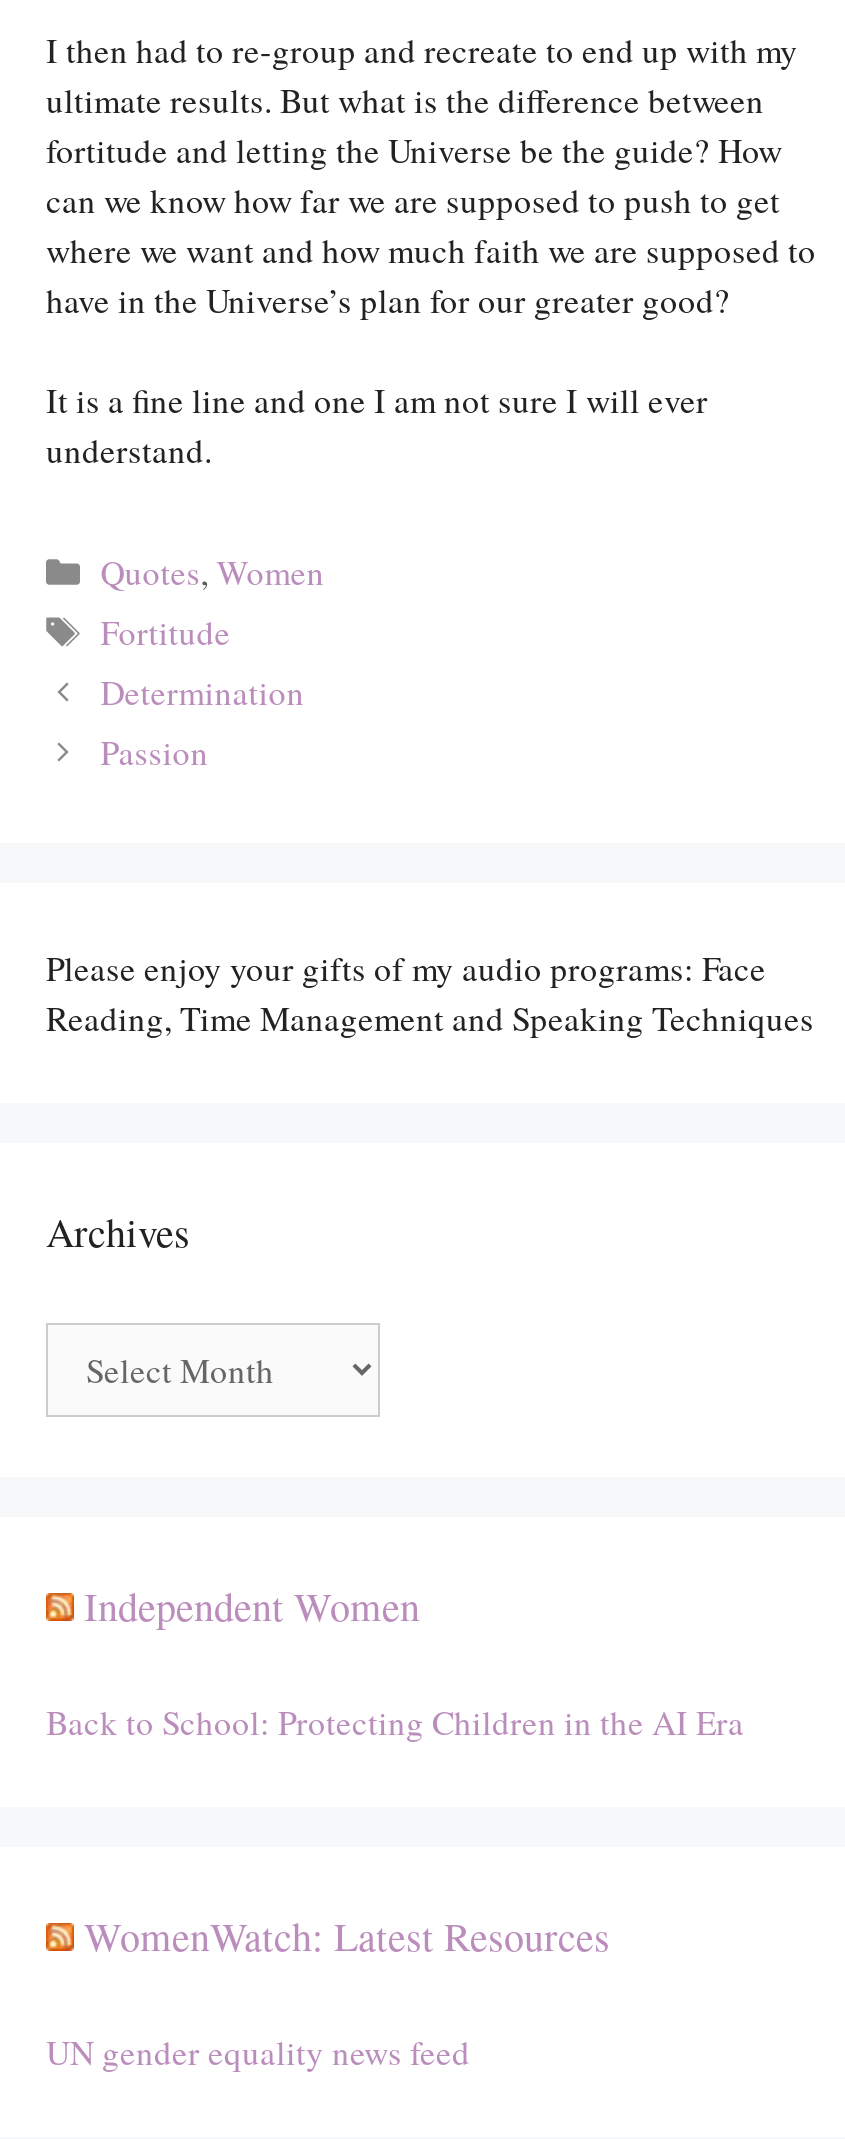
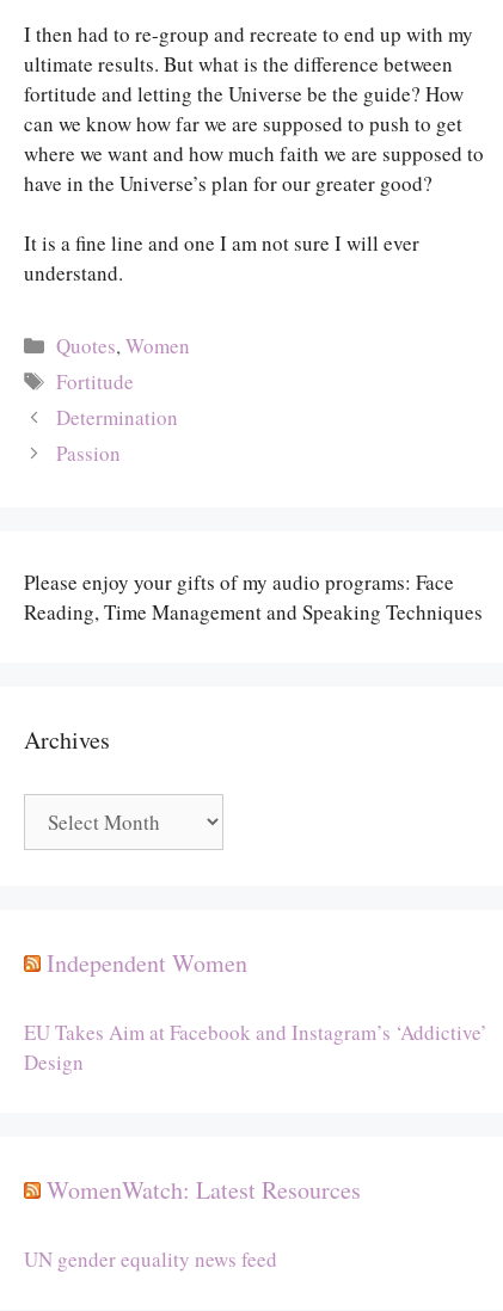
- Back to School: Protecting Children in the AI Era
+ EU Takes Aim at Facebook and Instagram’s ‘Addictive’
+ Design
